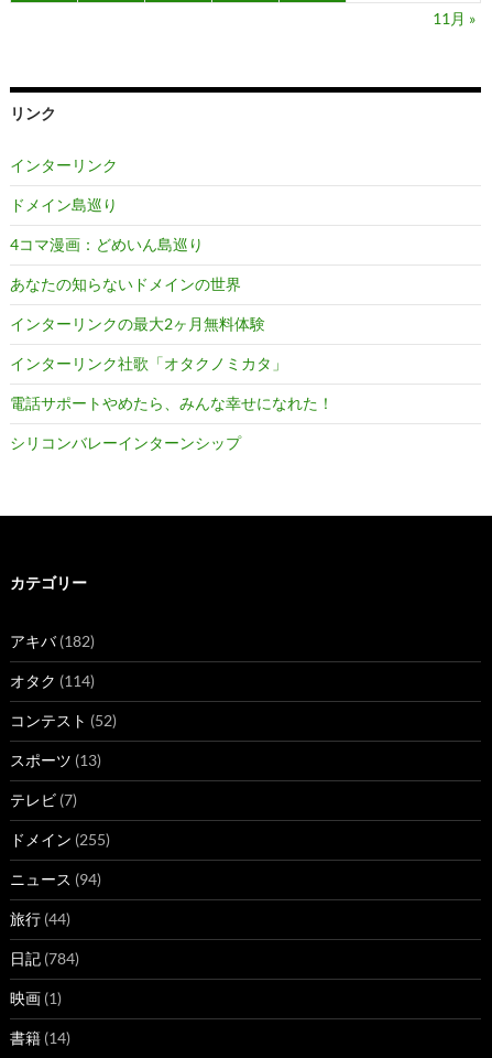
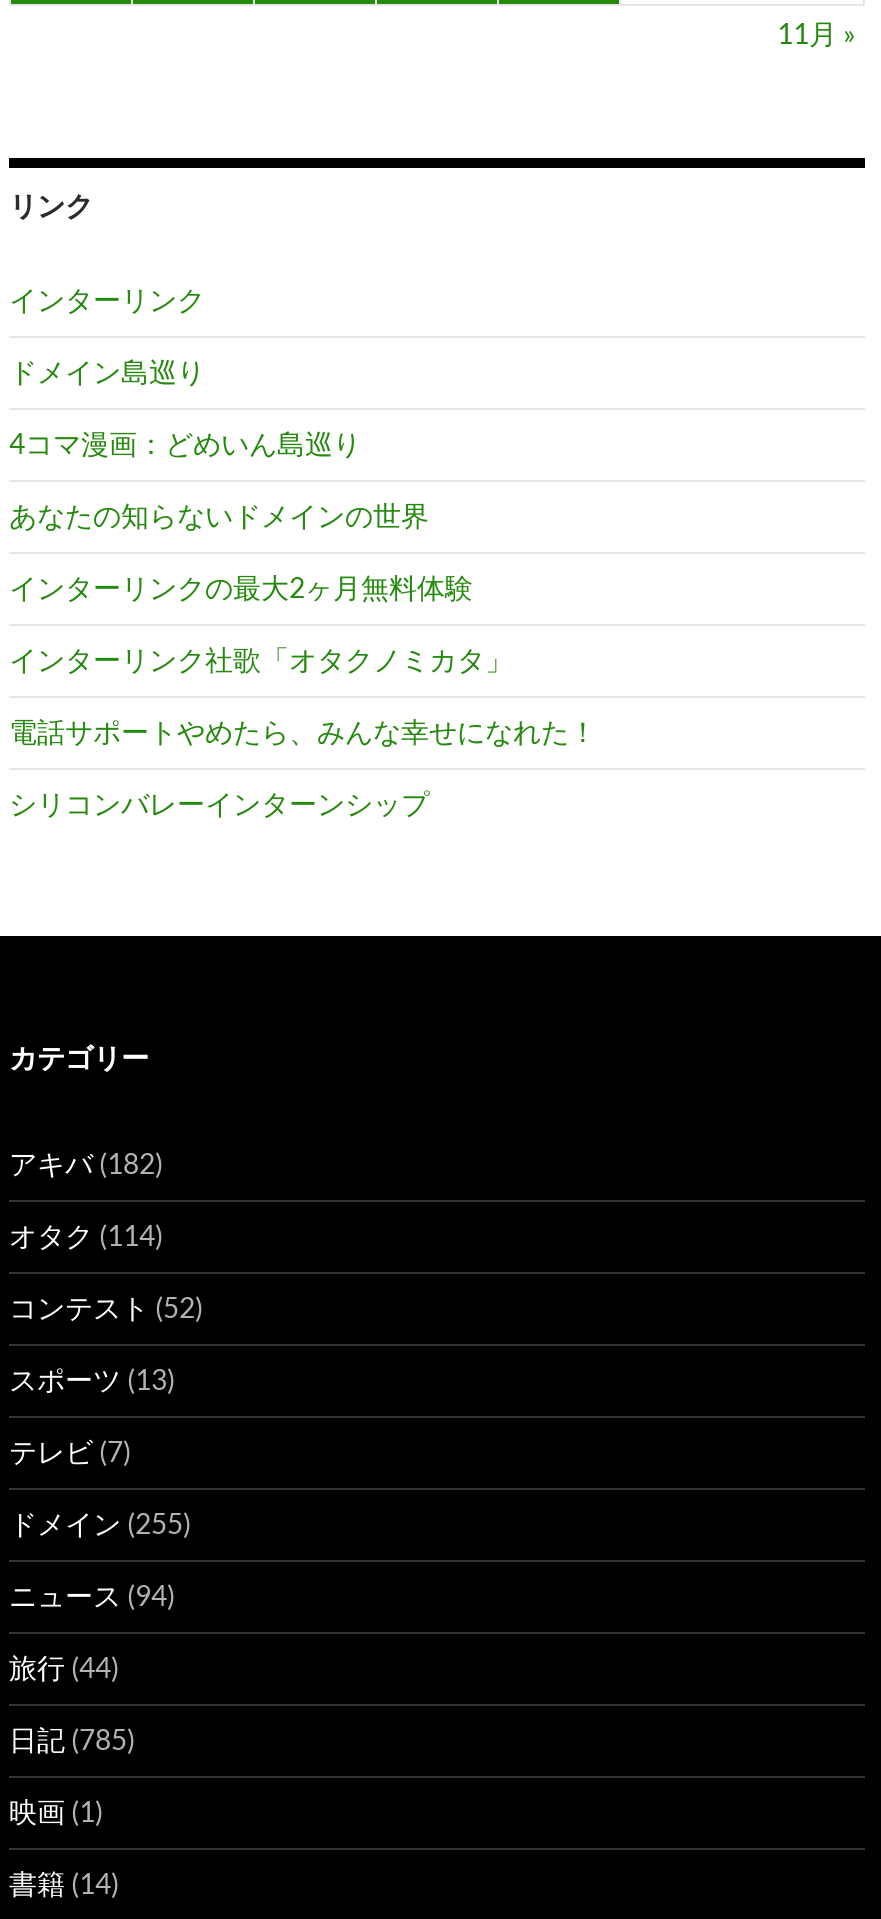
- 日記(784)
+ 日記(785)
